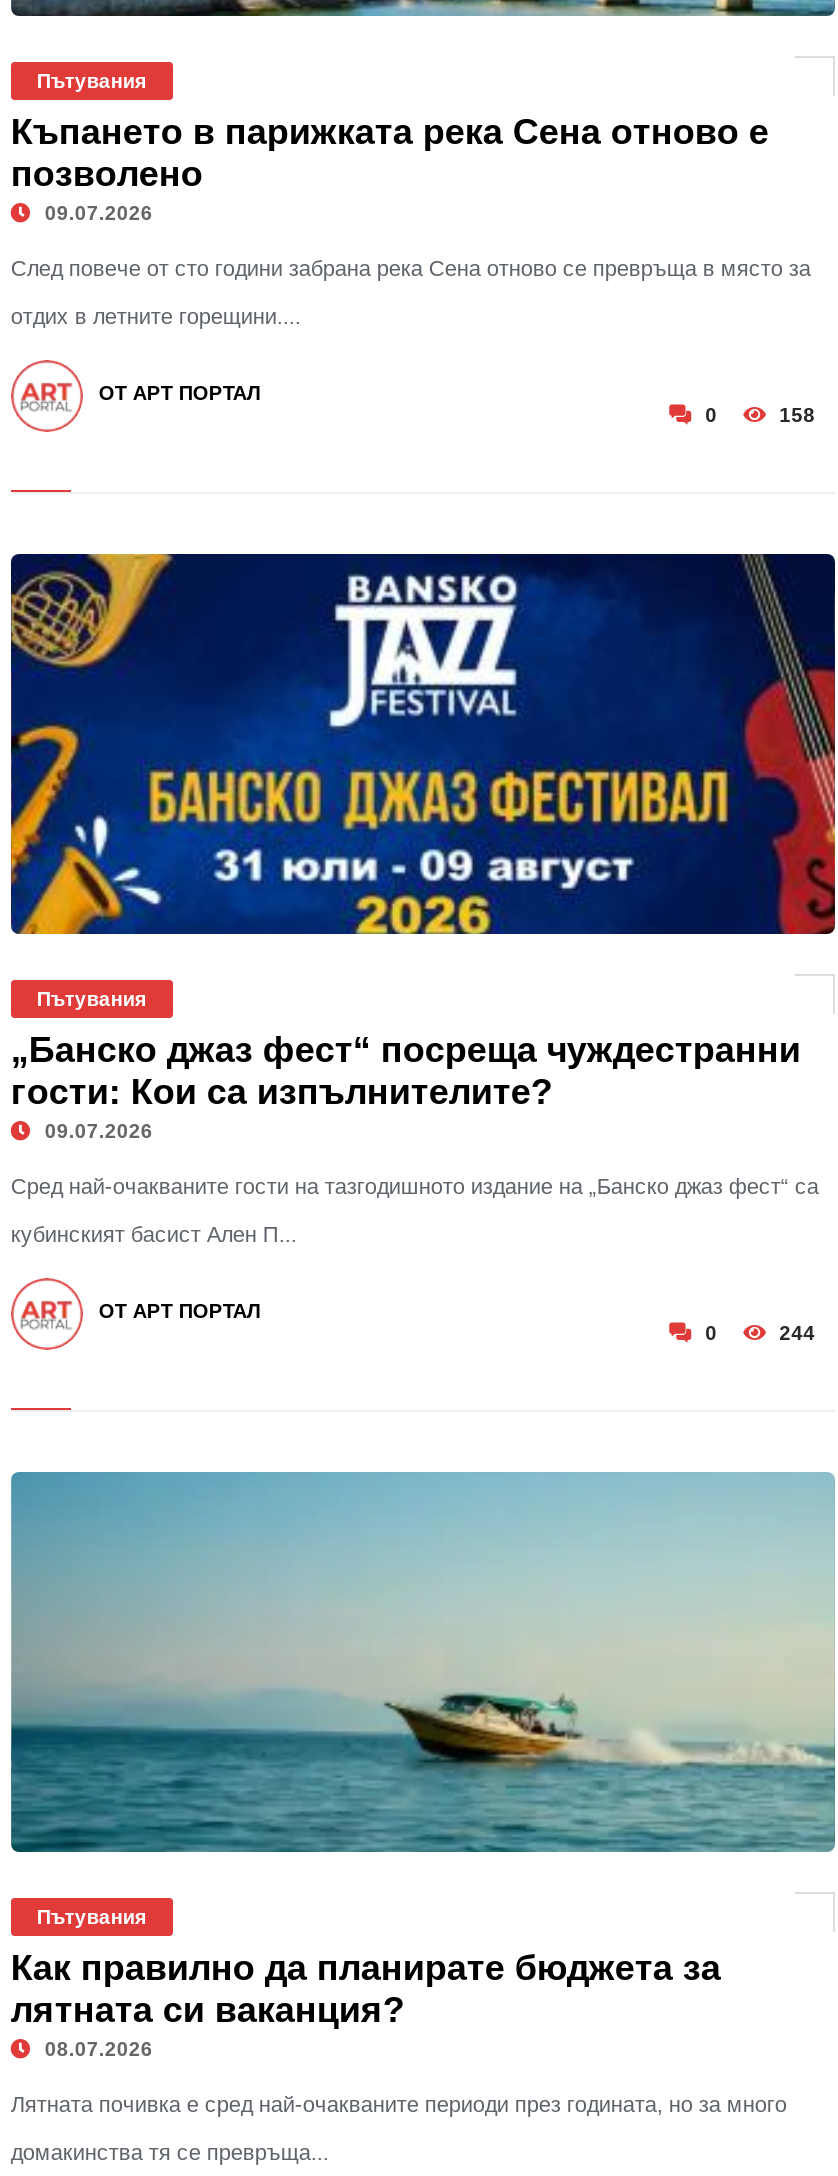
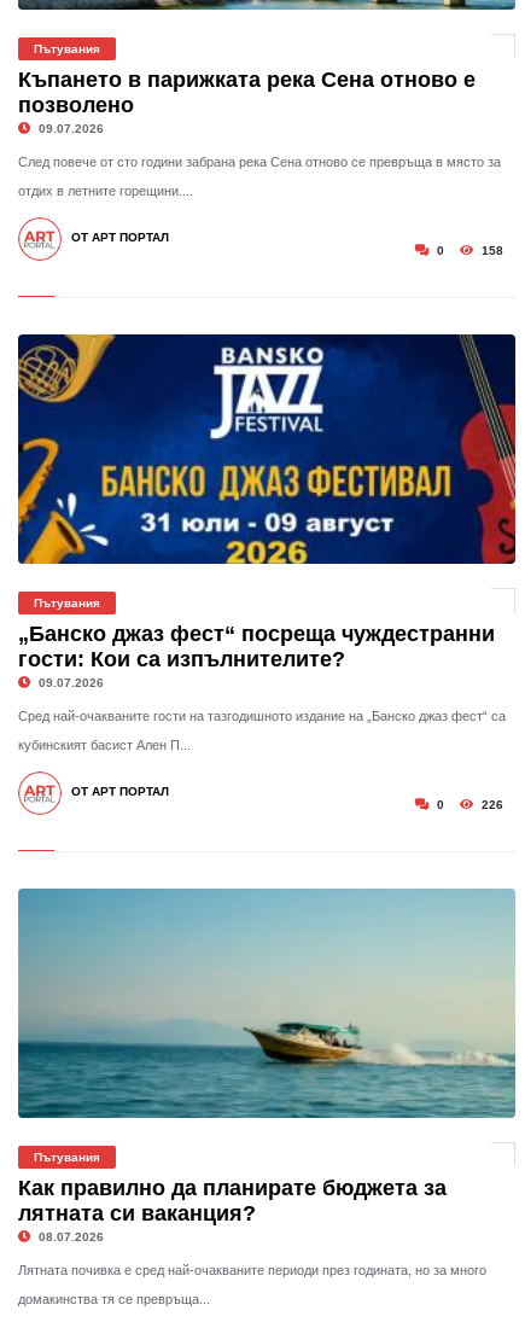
- 244
+ 226
